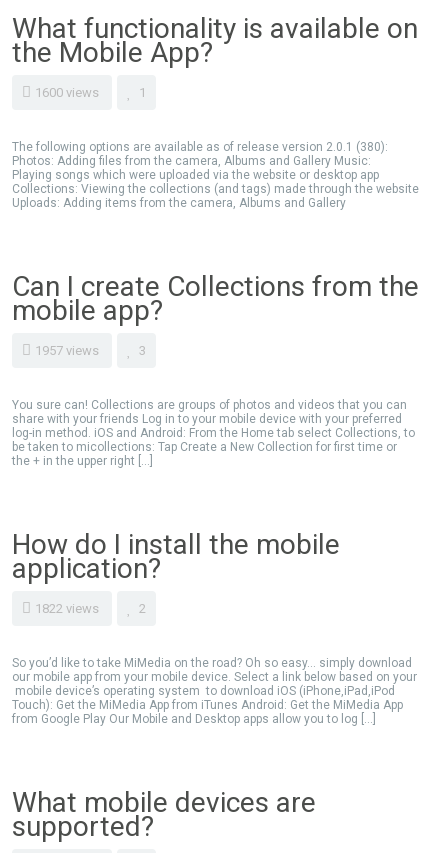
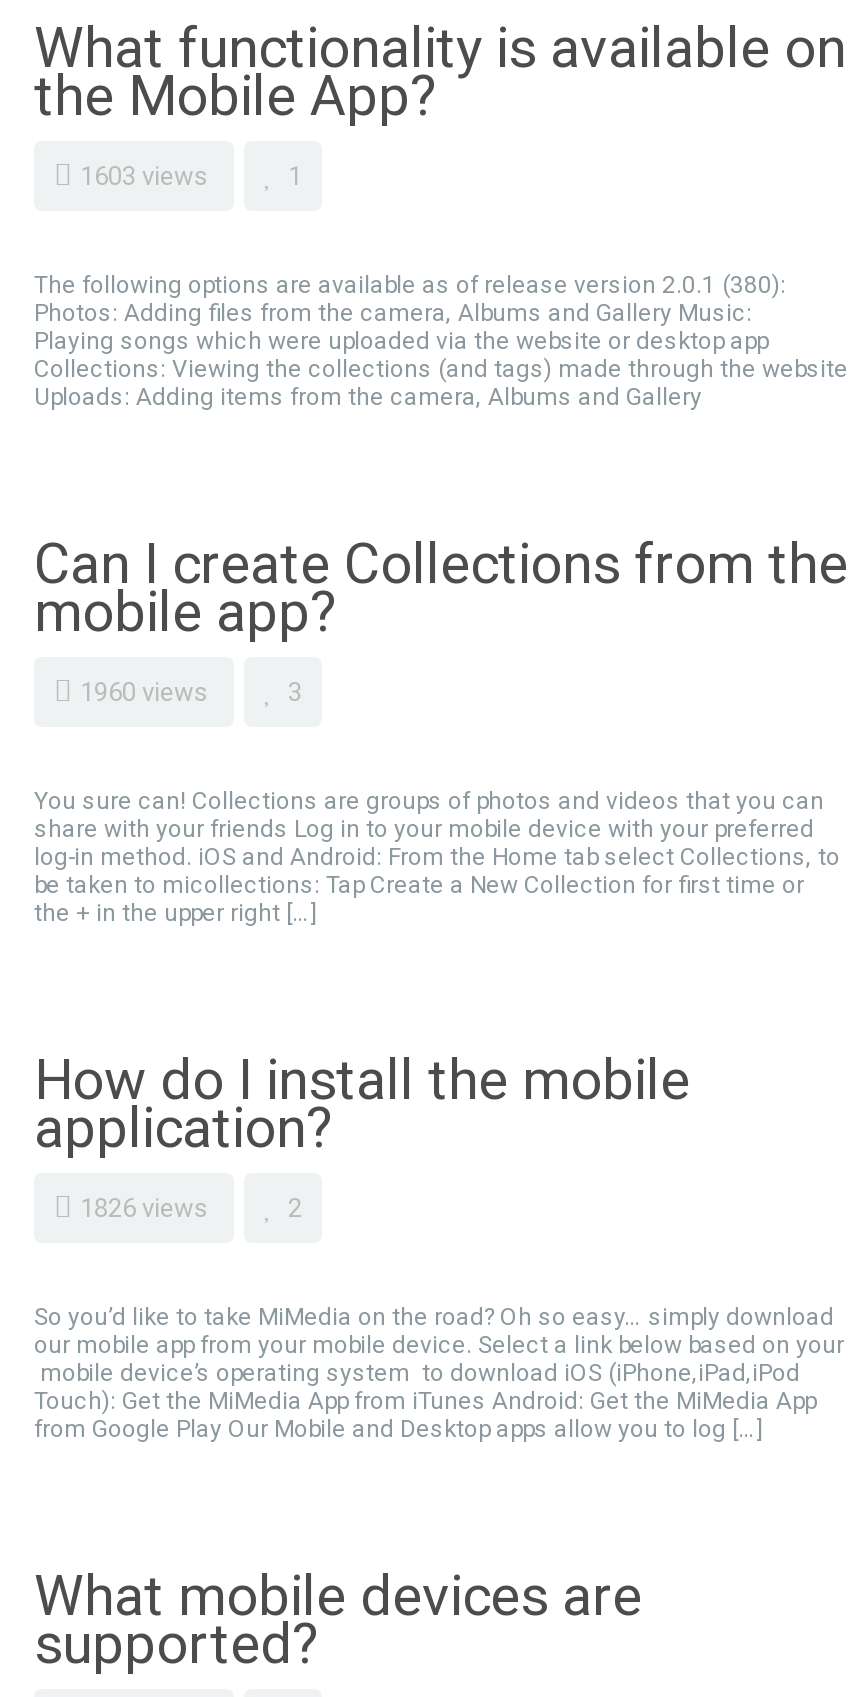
- 1600 views
+ 1603 views

- 1957 views
+ 1960 views

- 1822 views
+ 1826 views
